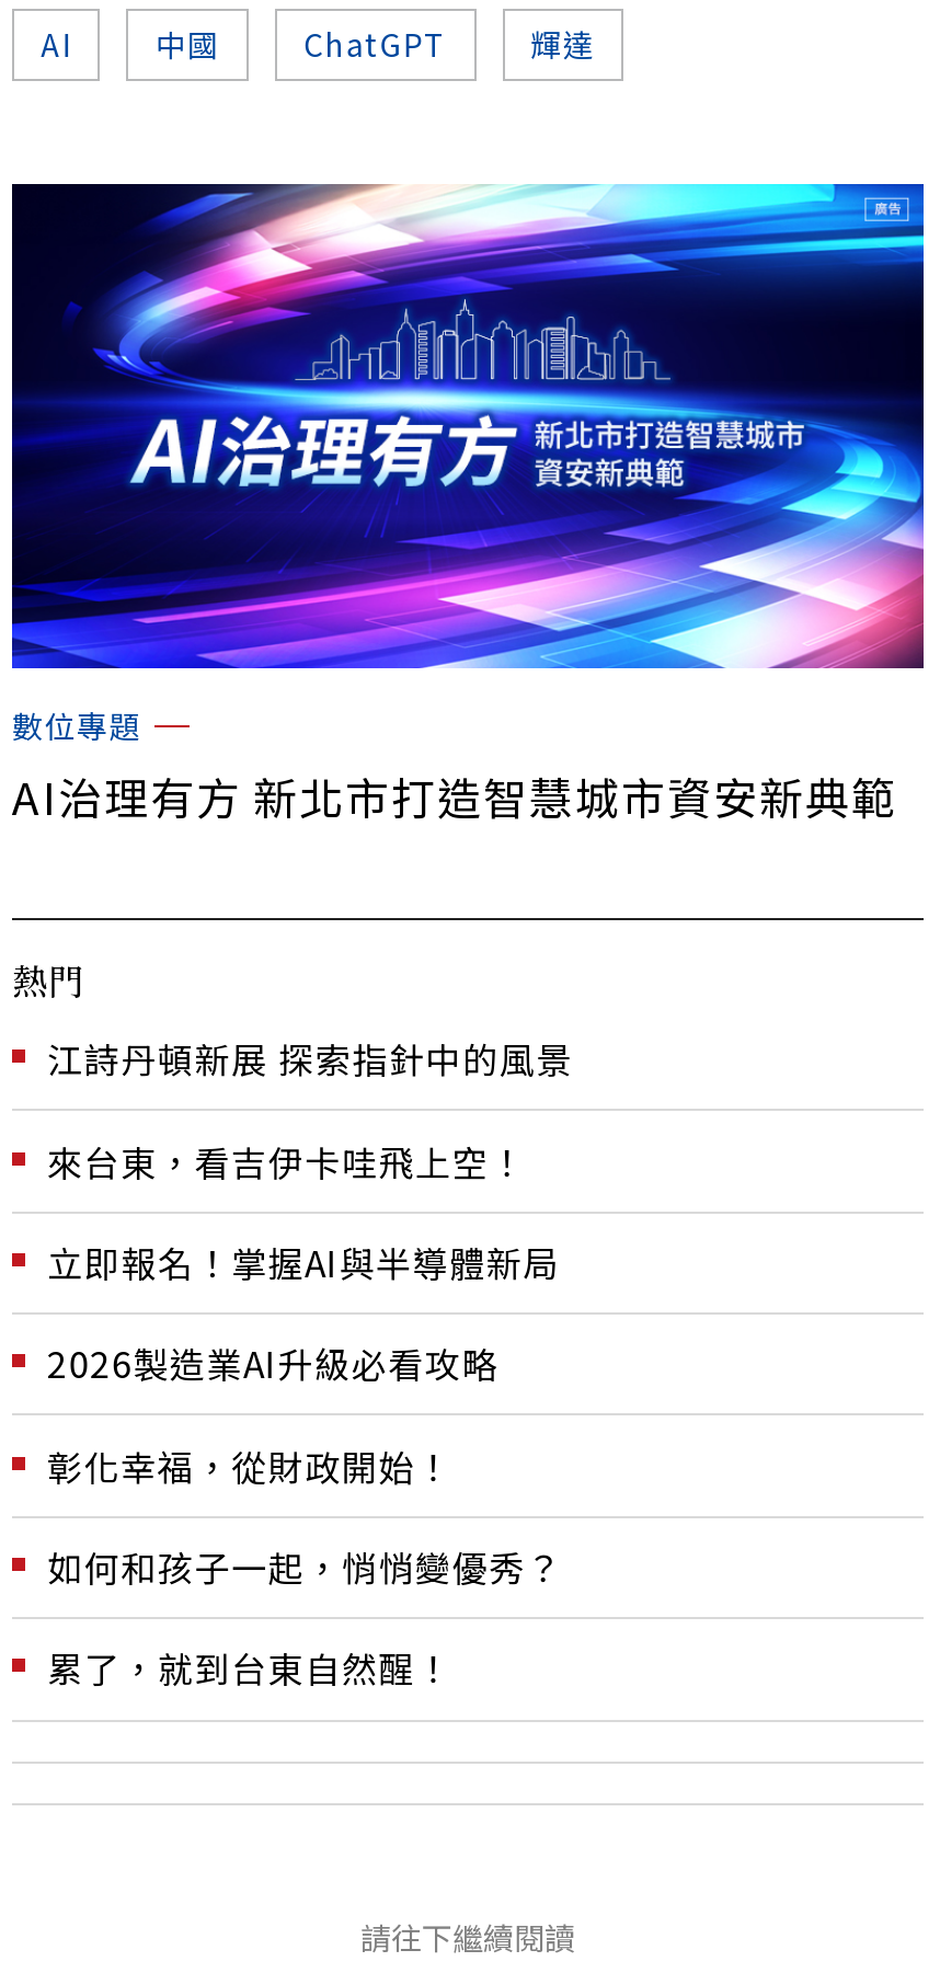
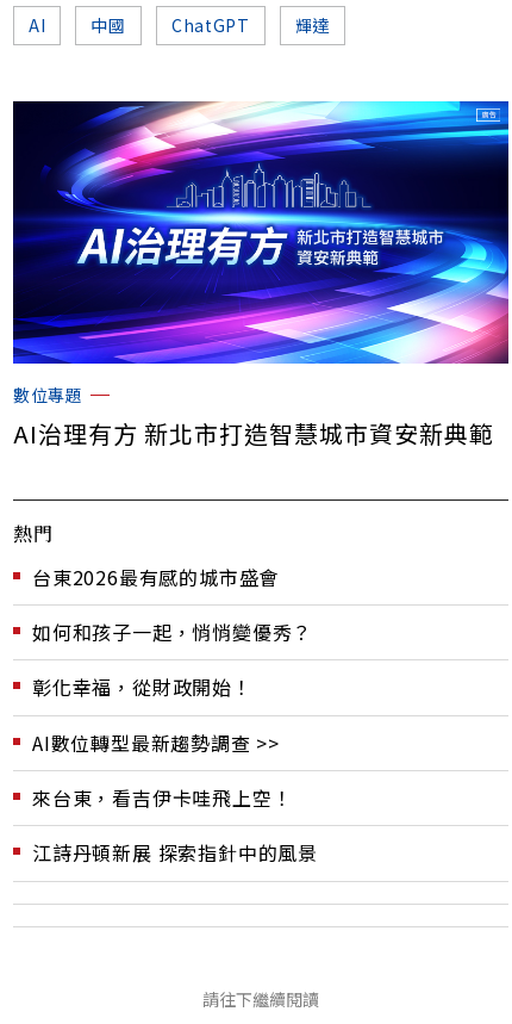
moved down: 來台東，看吉伊卡哇飛上空！ | 江詩丹頓新展 探索指針中的風景

- 立即報名！掌握AI與半導體新局
- 2026製造業AI升級必看攻略
+ 台東2026最有感的城市盛會

moved down: 彰化幸福，從財政開始！

moved up: 如何和孩子一起，悄悄變優秀？

- 累了，就到台東自然醒！
+ AI數位轉型最新趨勢調查 >>
